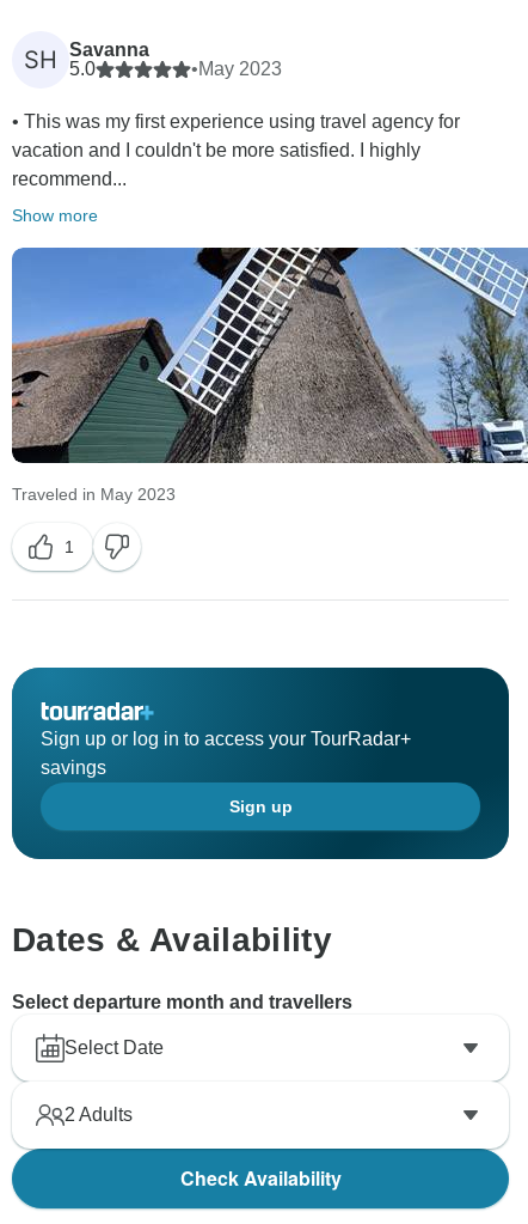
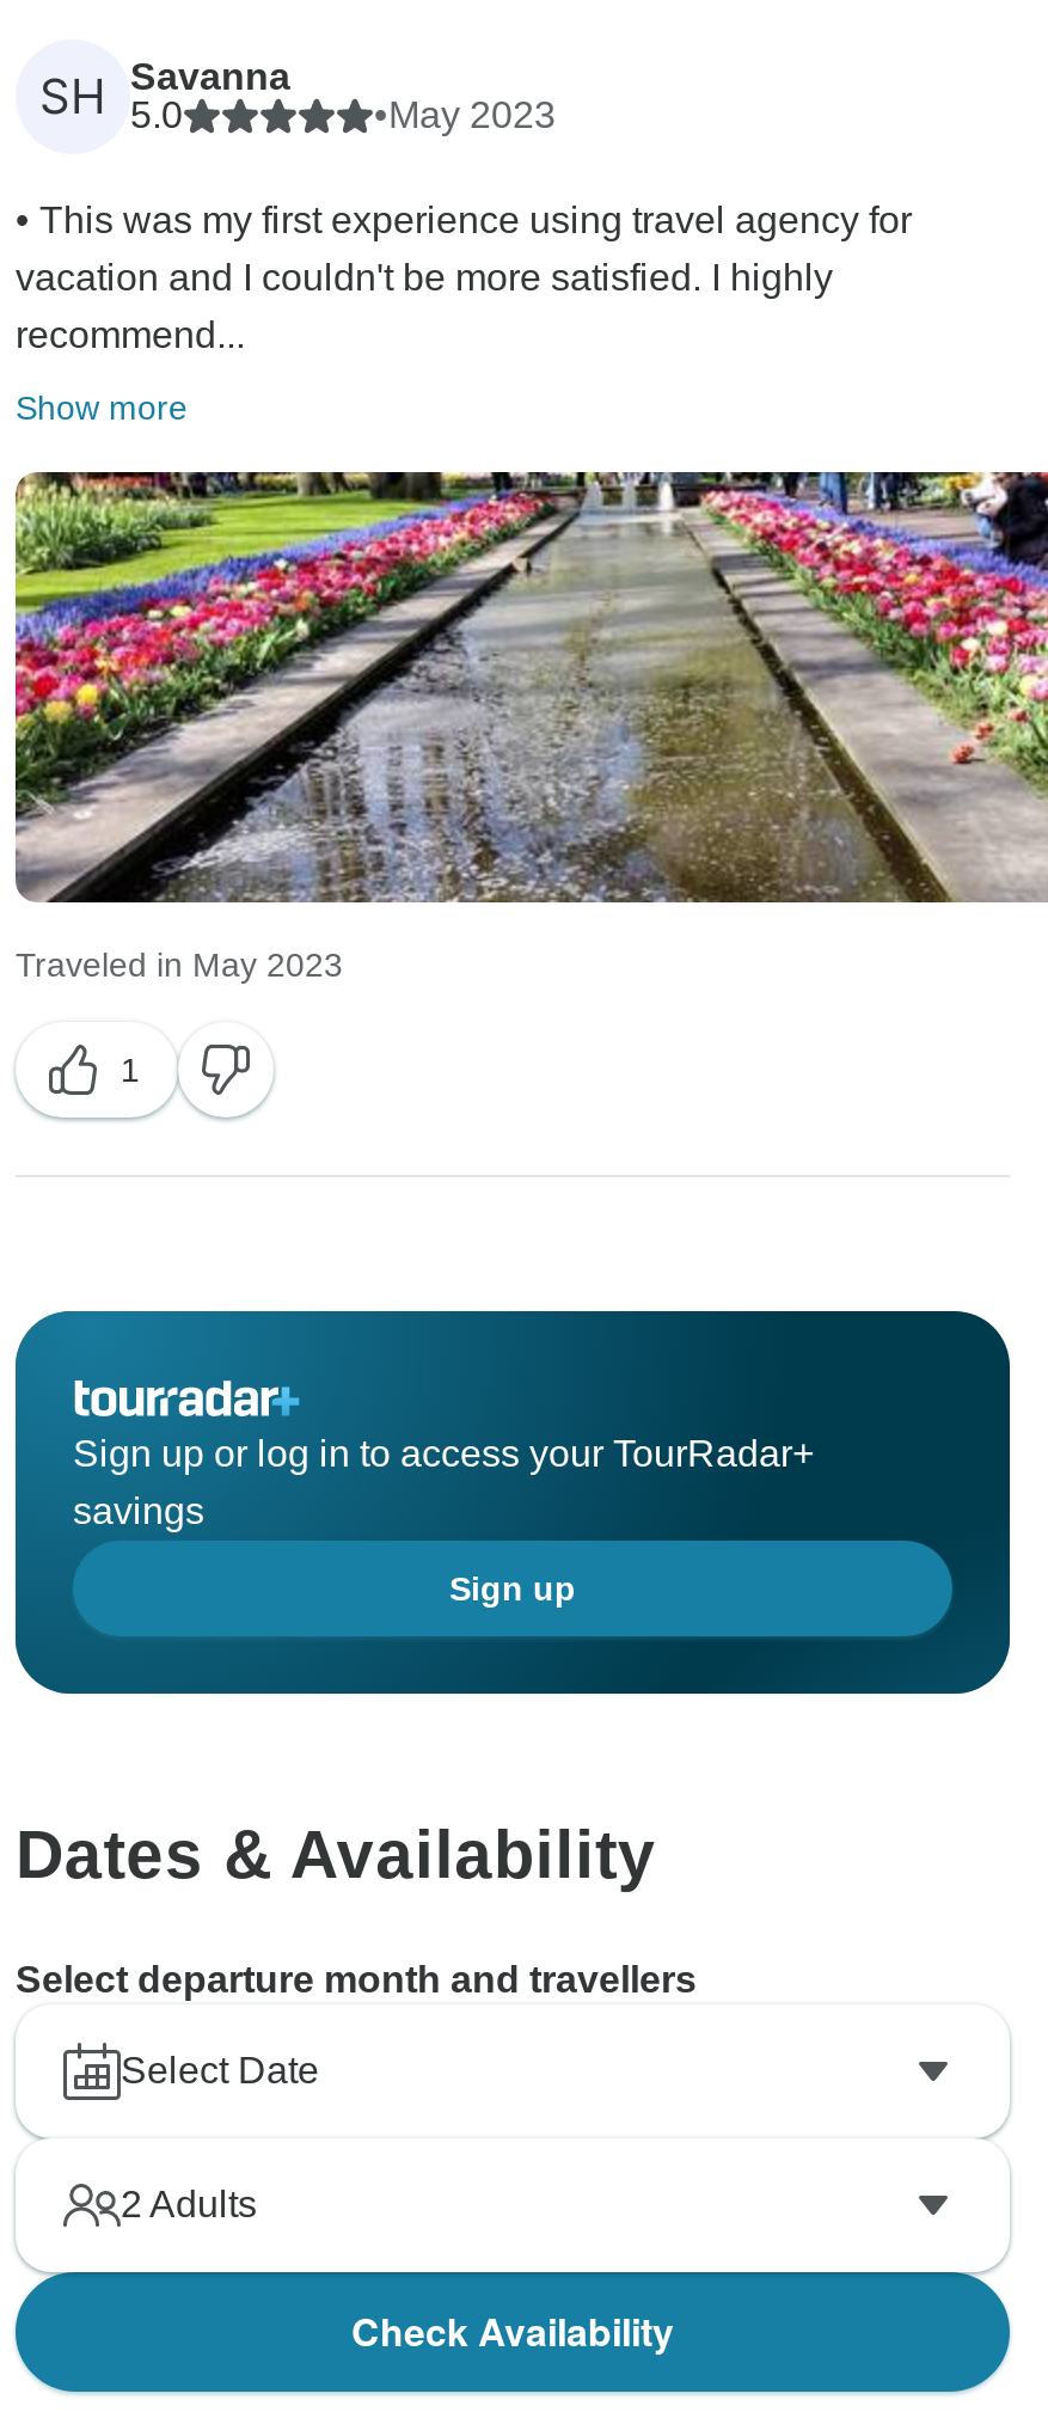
- [image]
+ [image]
